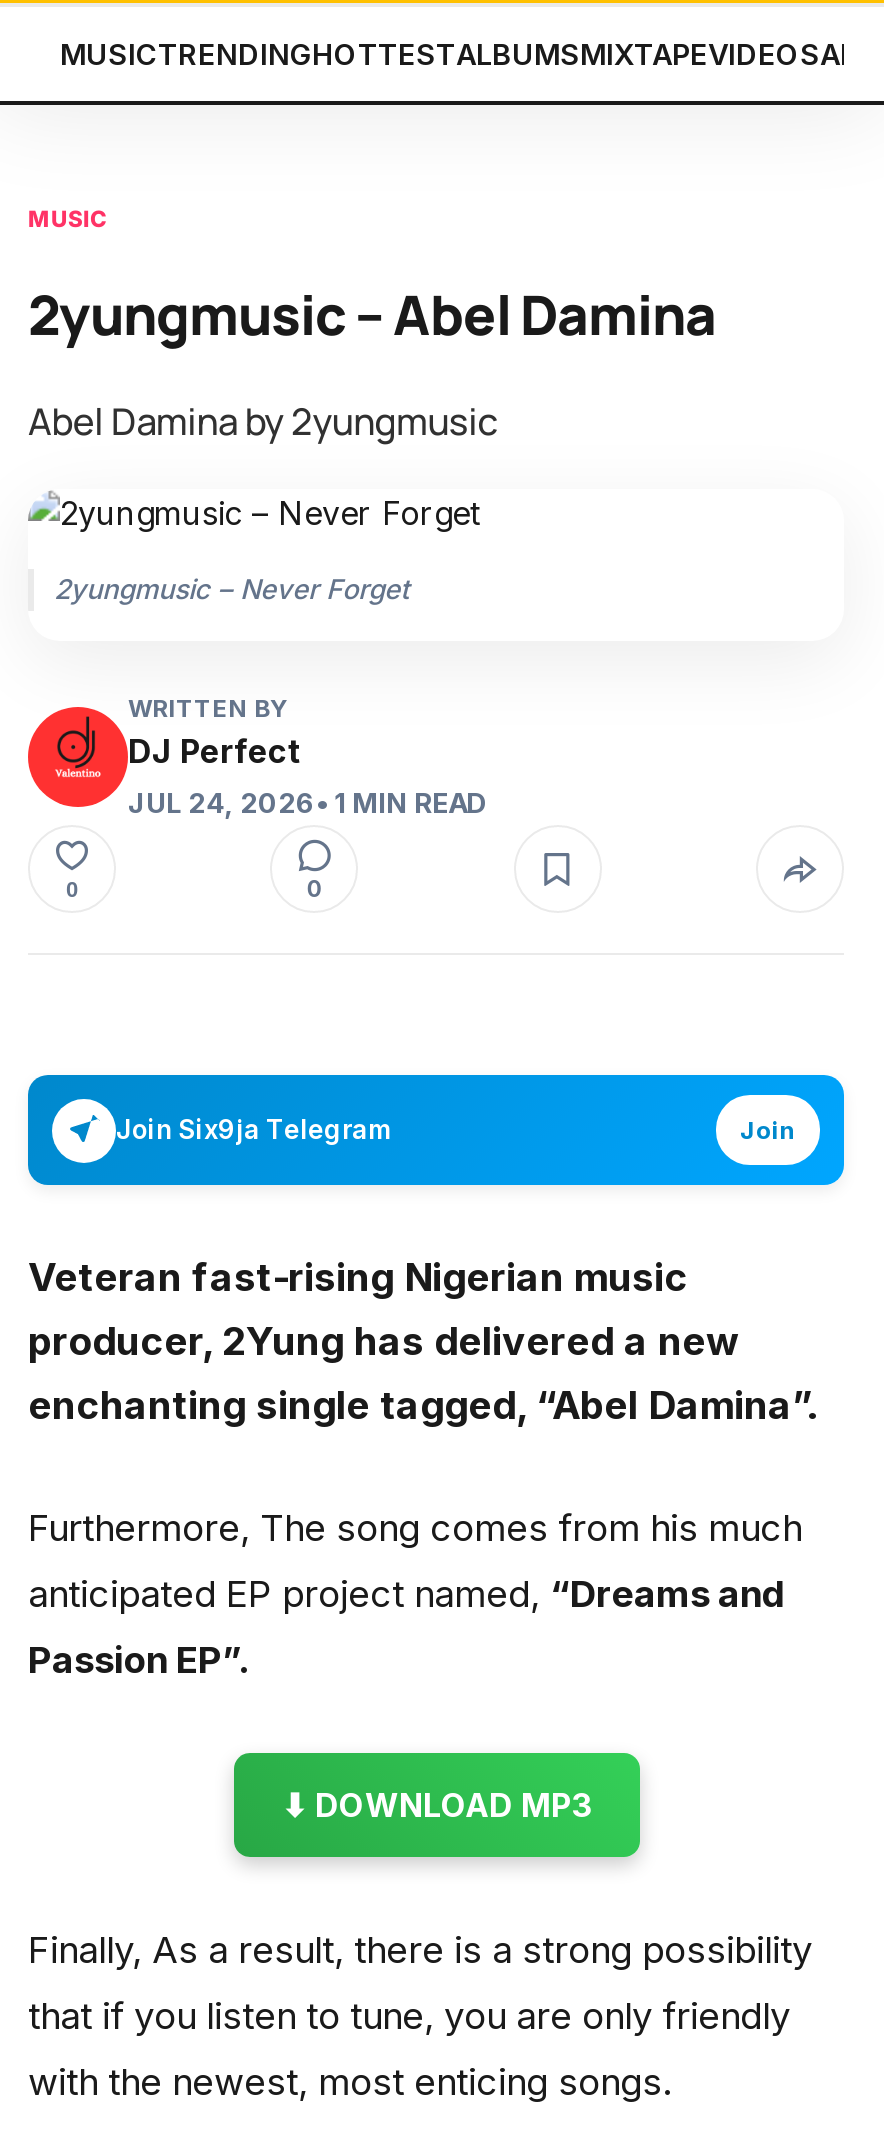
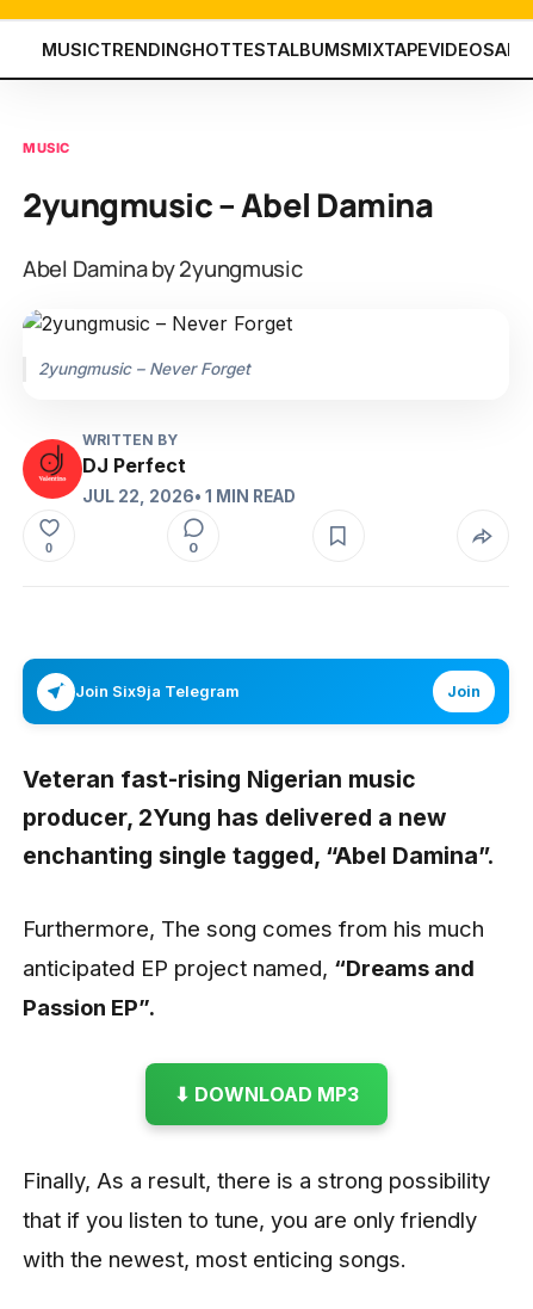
- JUL 24, 2026 • 1 MIN READ
+ JUL 22, 2026 • 1 MIN READ
